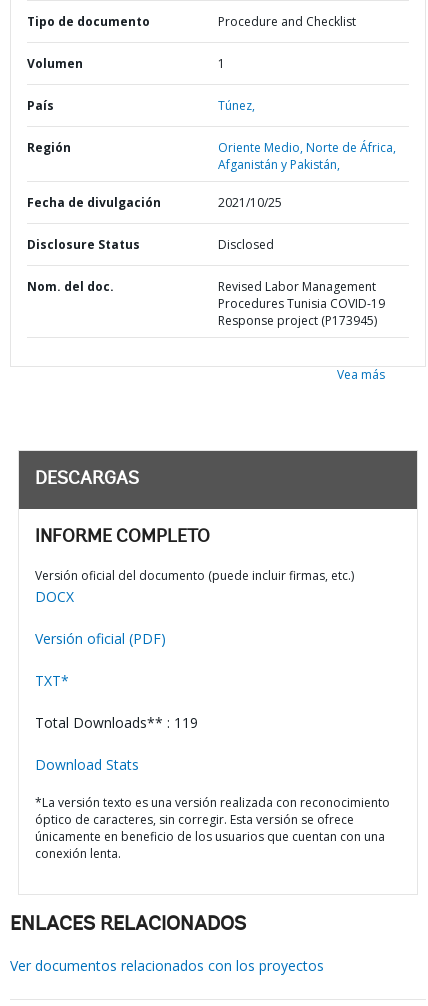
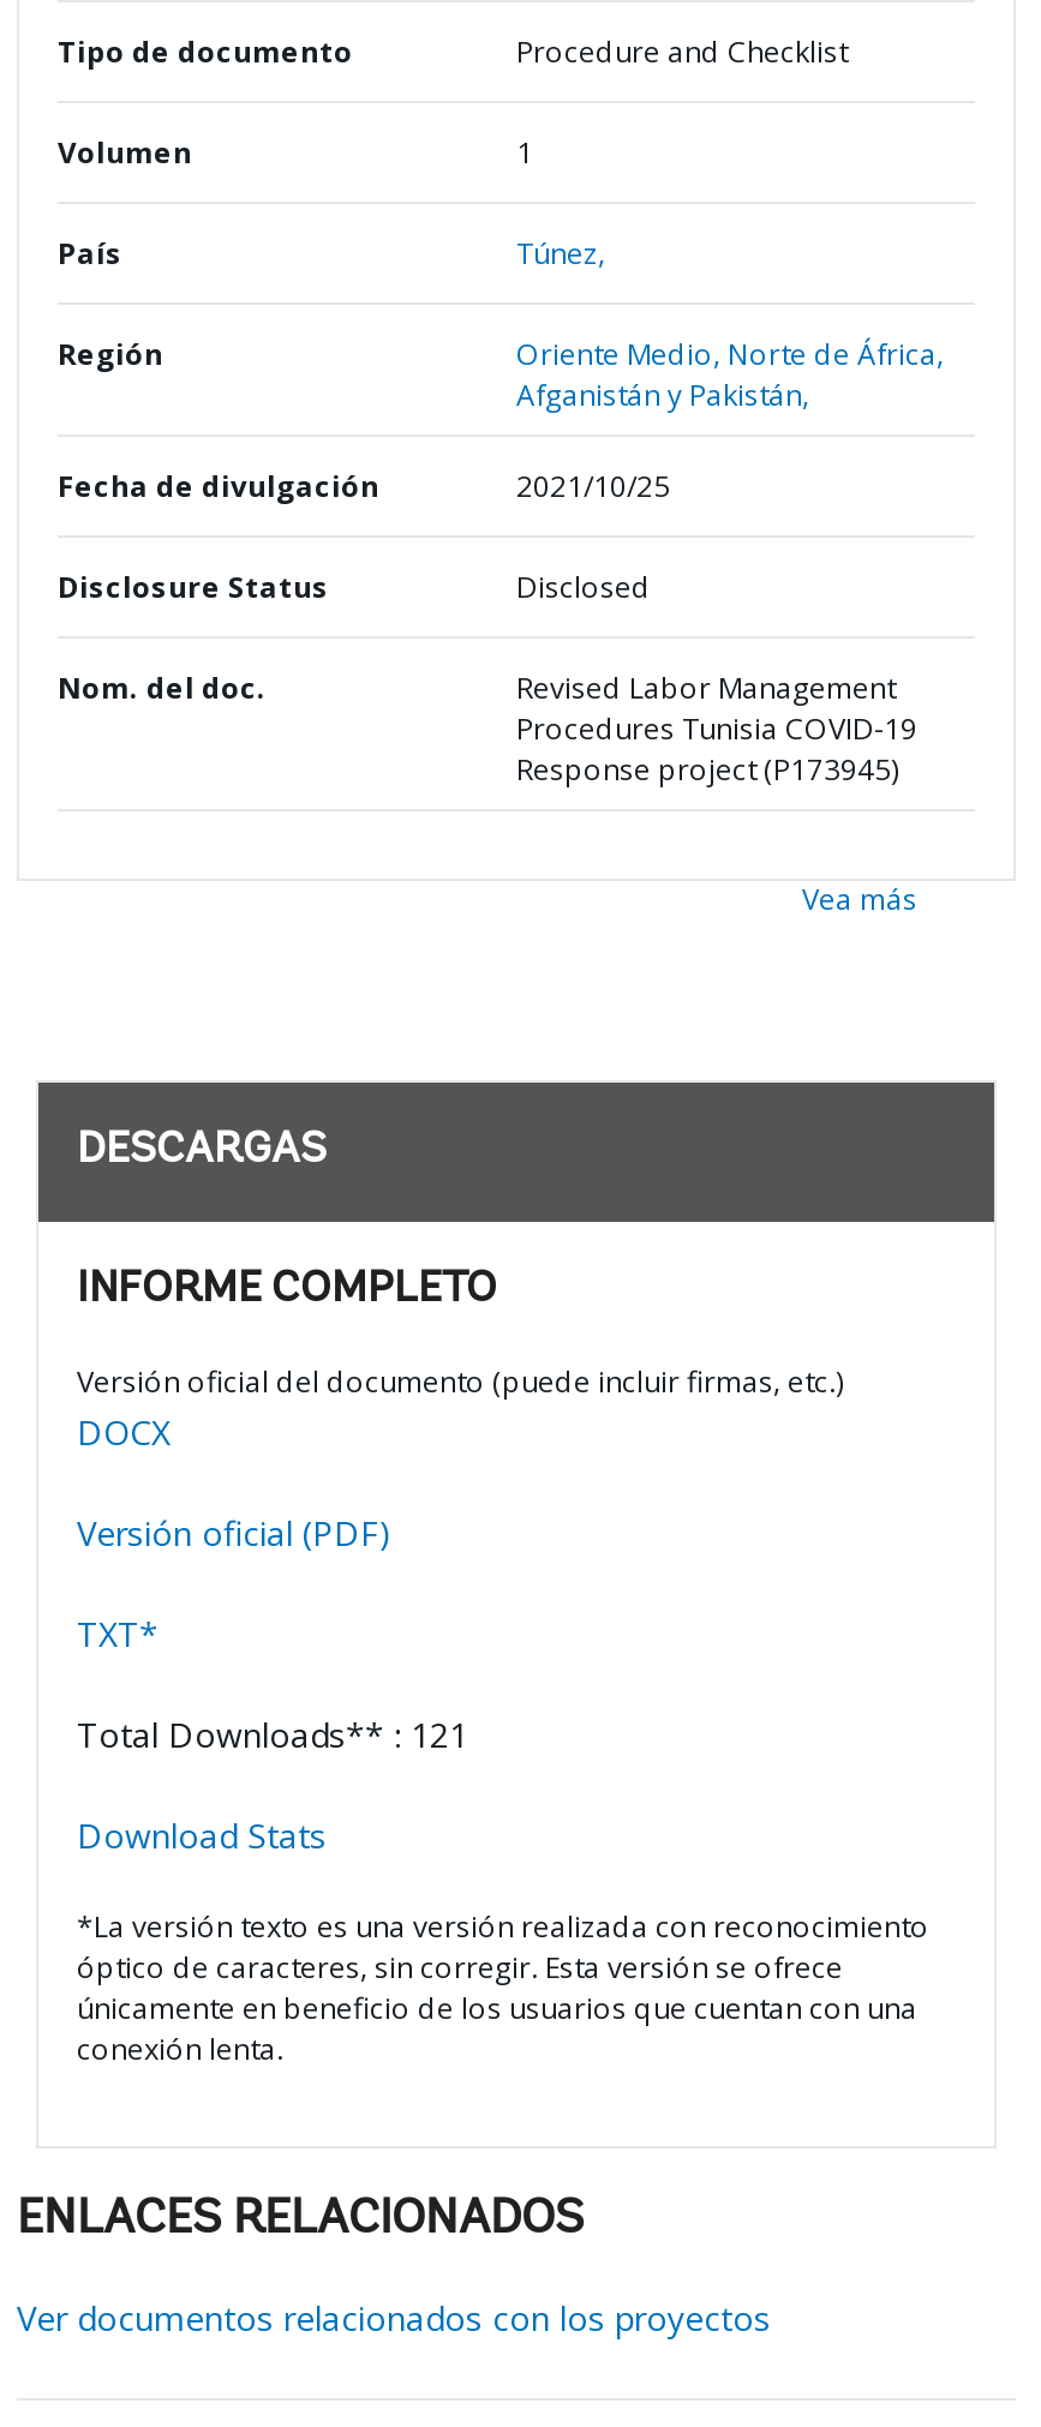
- Total Downloads** : 119
+ Total Downloads** : 121
